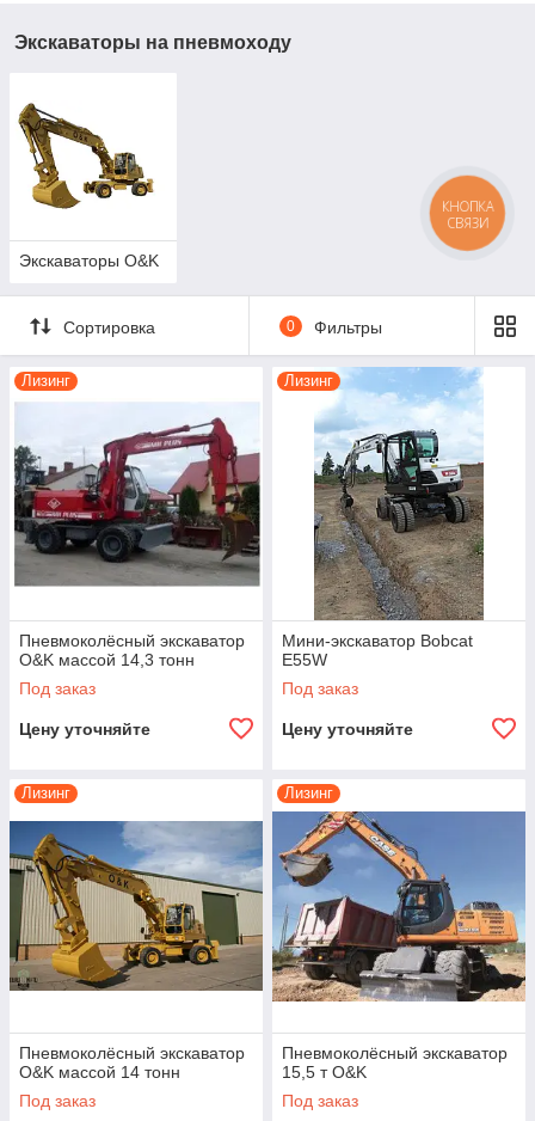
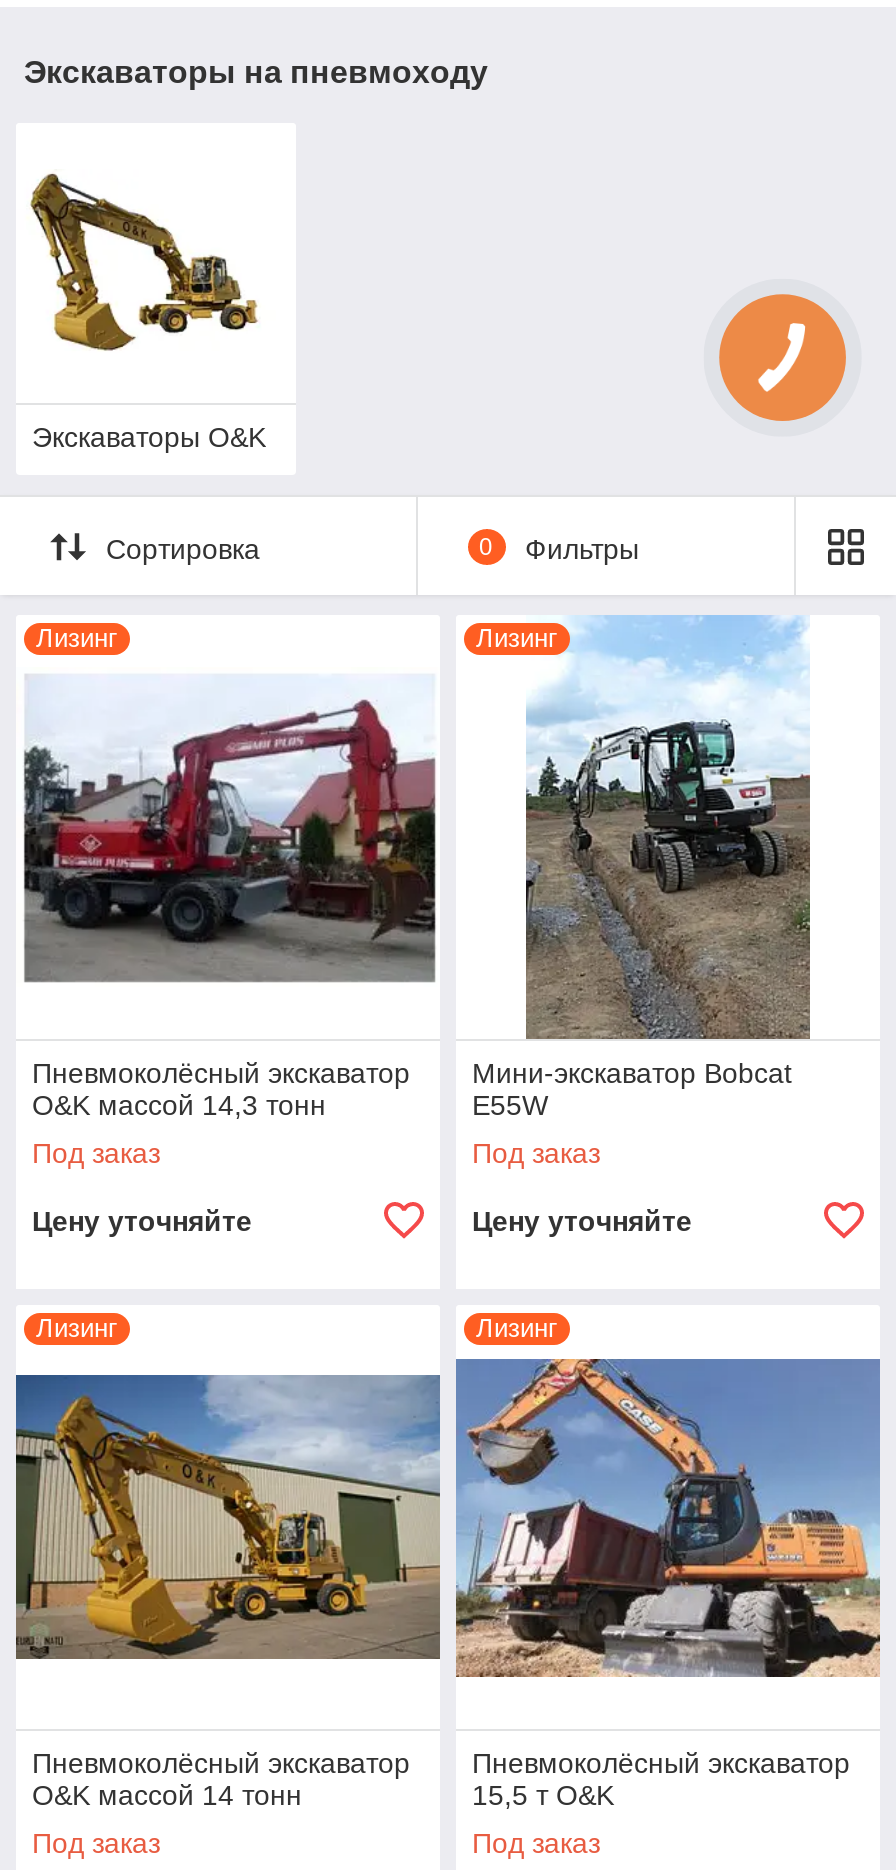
- КНОПКА
- СВЯЗИ
